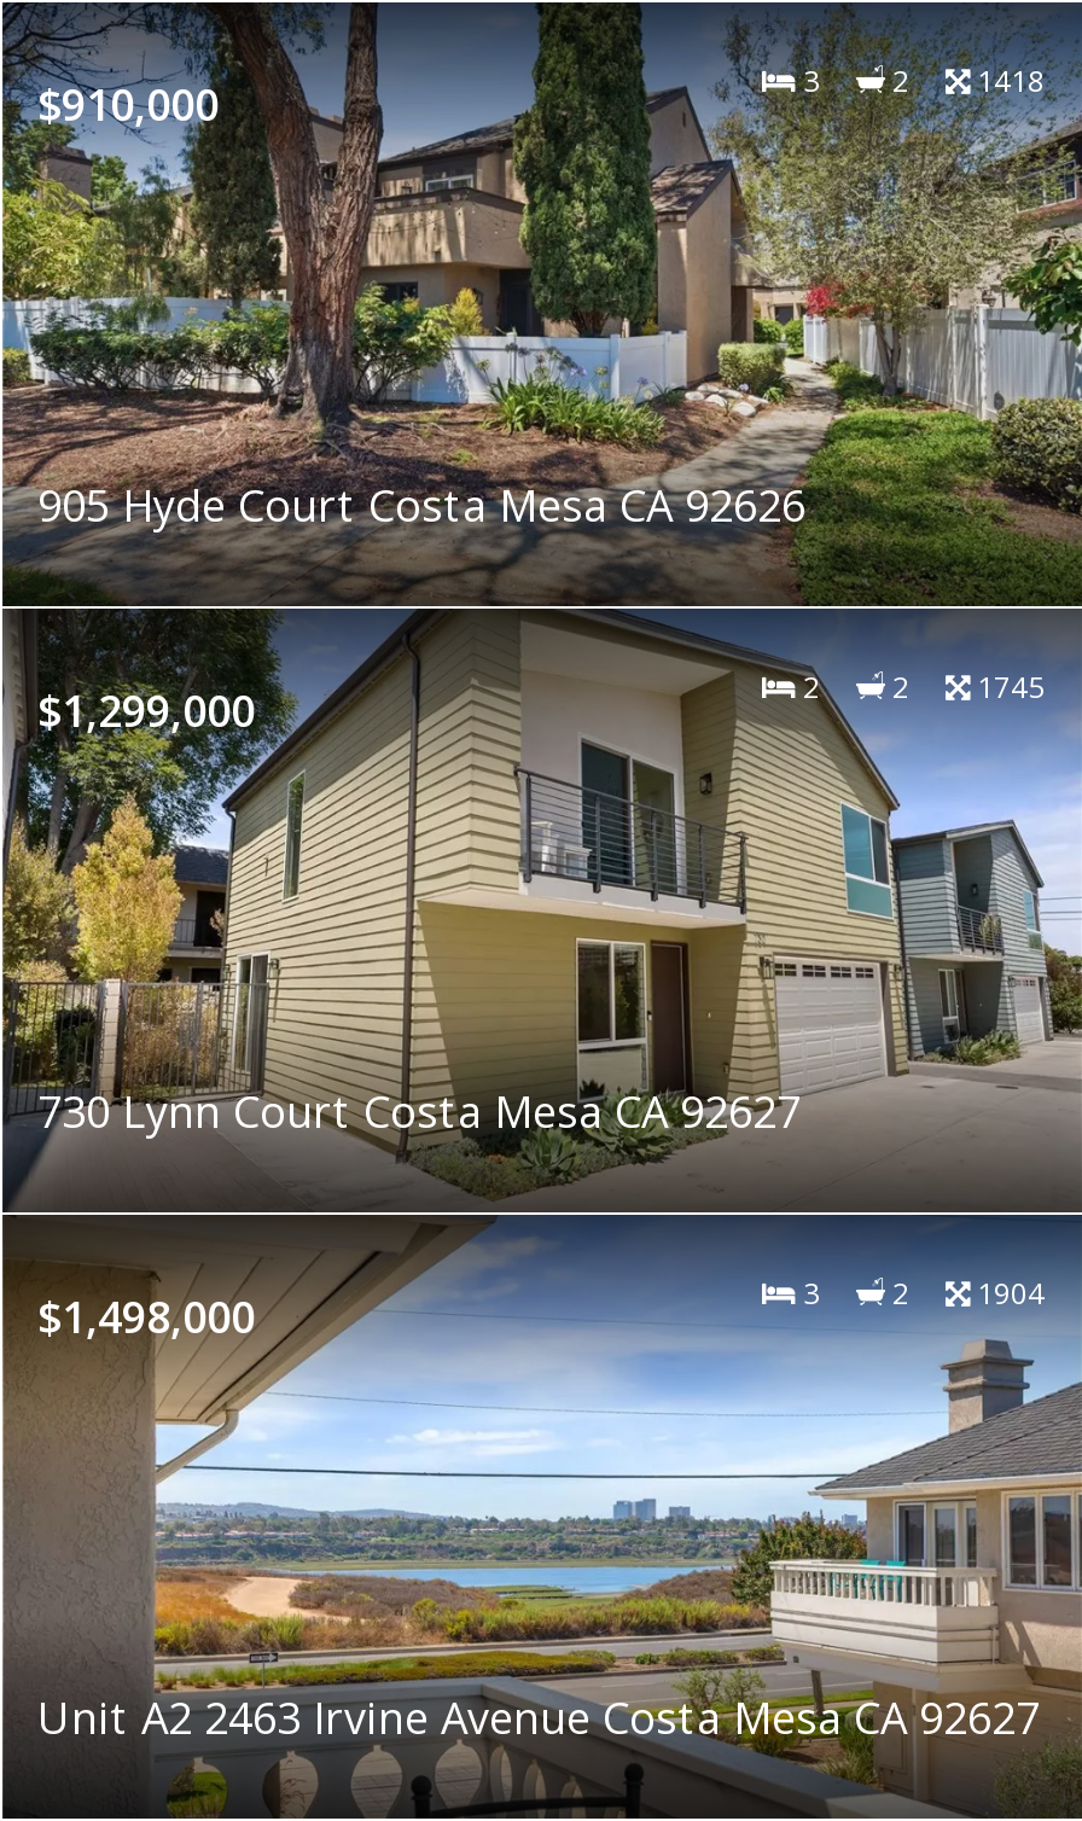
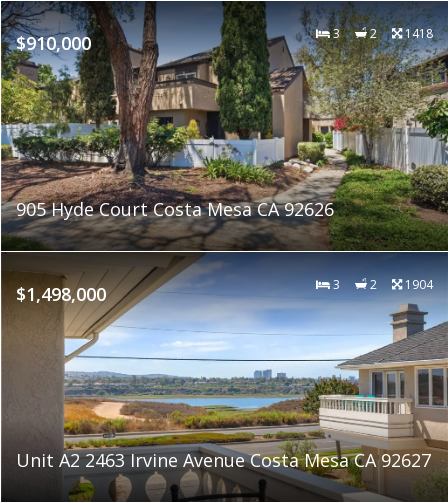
- [image]
- $1,299,000
- 2
- 2
- 1745

- 730 Lynn Court Costa Mesa CA 92627
